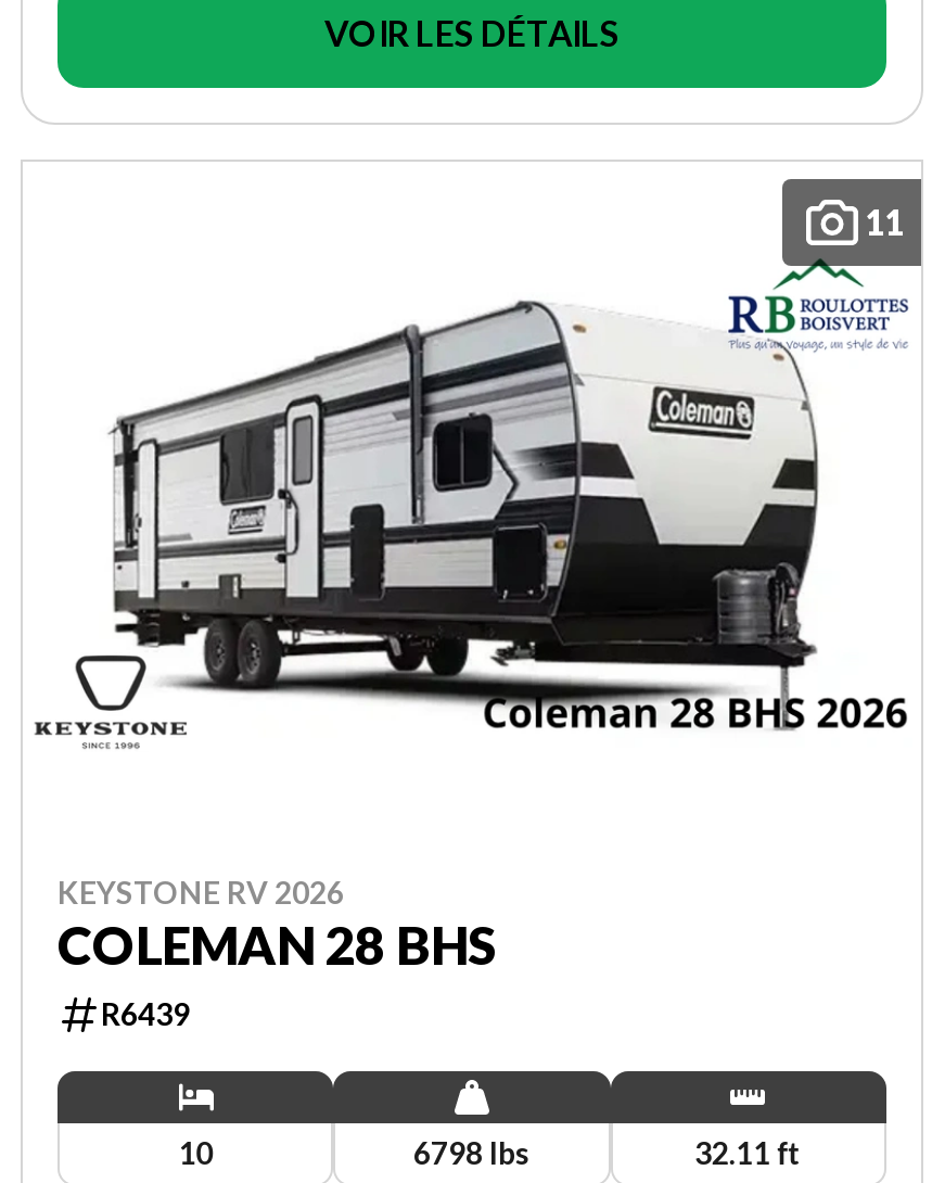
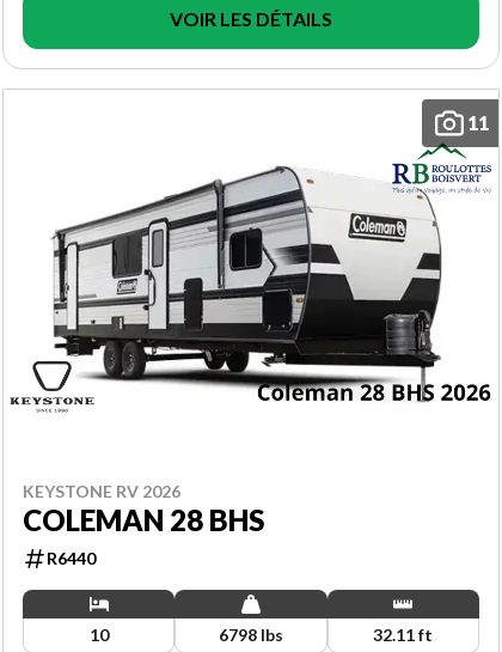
- R6439
+ R6440
